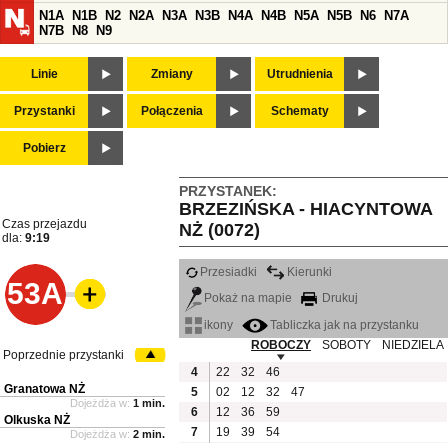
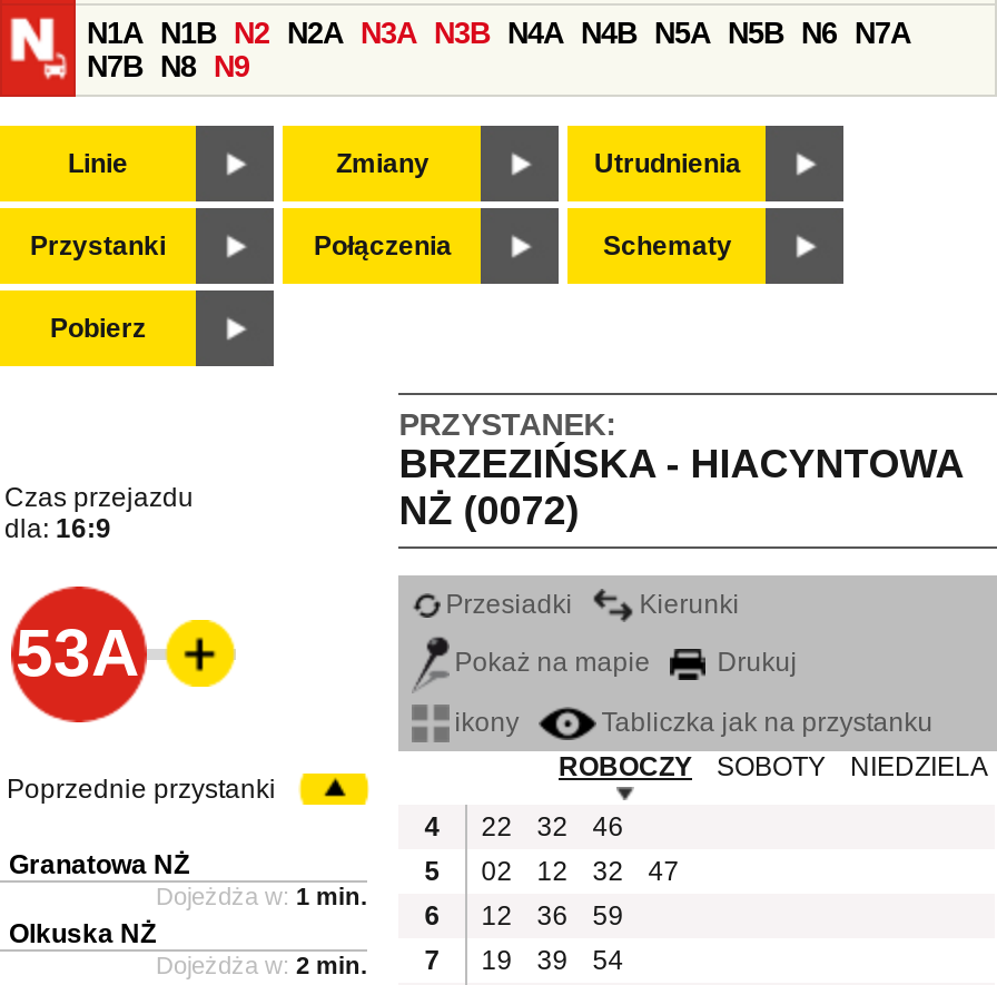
- dla: 9:19
+ dla: 16:9
